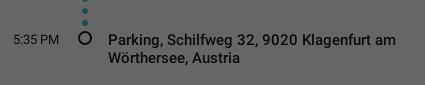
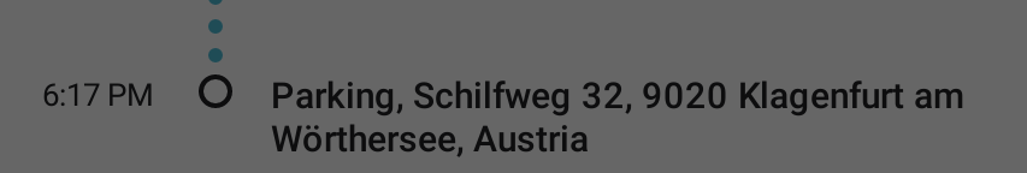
- 5:35 PM
+ 6:17 PM
